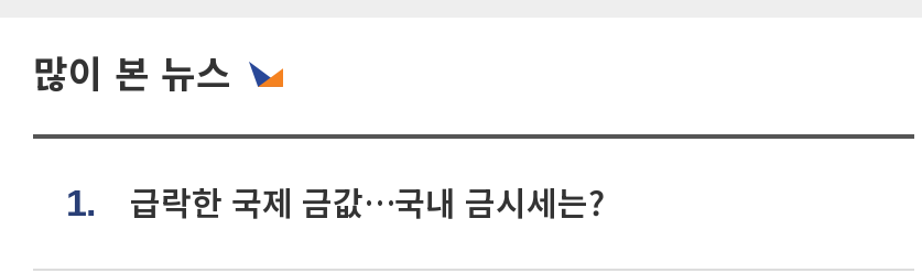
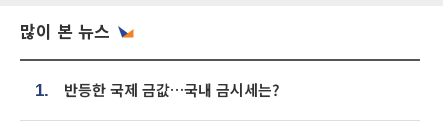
- 급락한 국제 금값…국내 금시세는?
+ 반등한 국제 금값…국내 금시세는?
